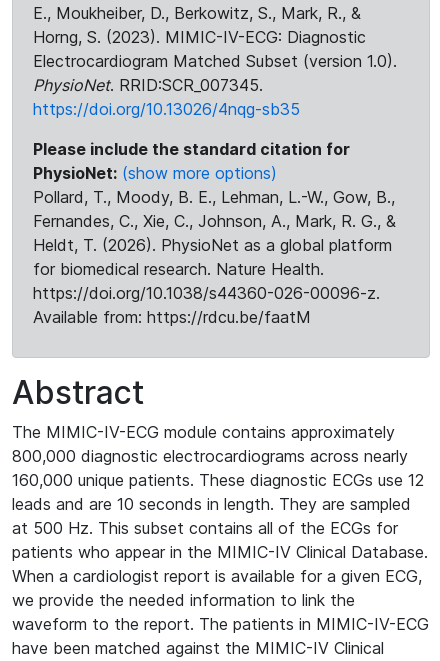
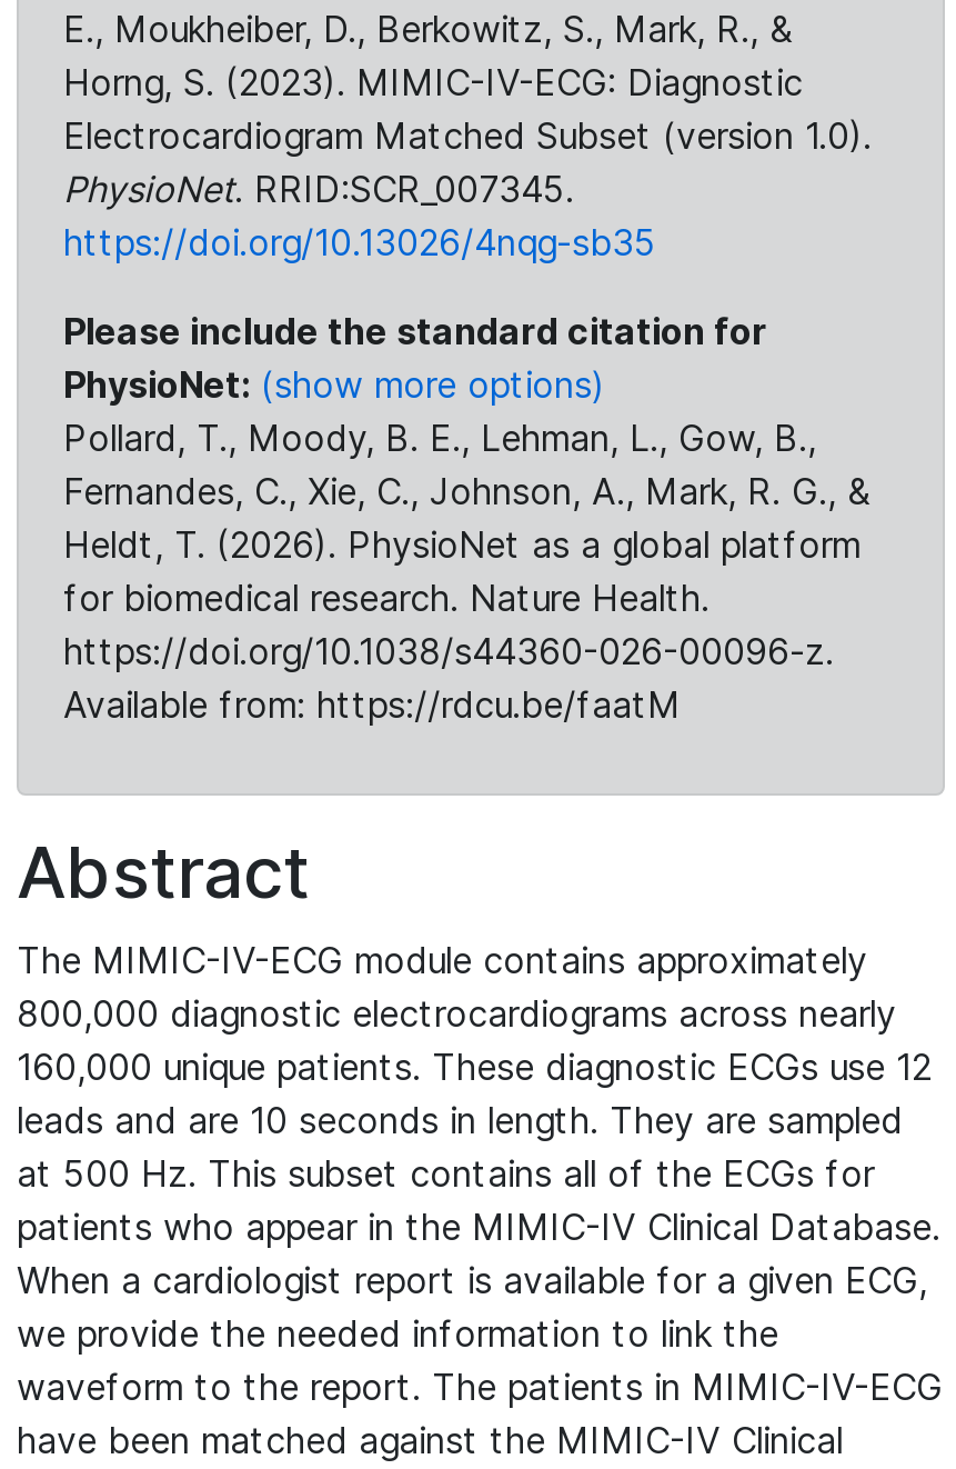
- Pollard, T., Moody, B. E., Lehman, L.-W., Gow, B.,
+ Pollard, T., Moody, B. E., Lehman, L., Gow, B.,
